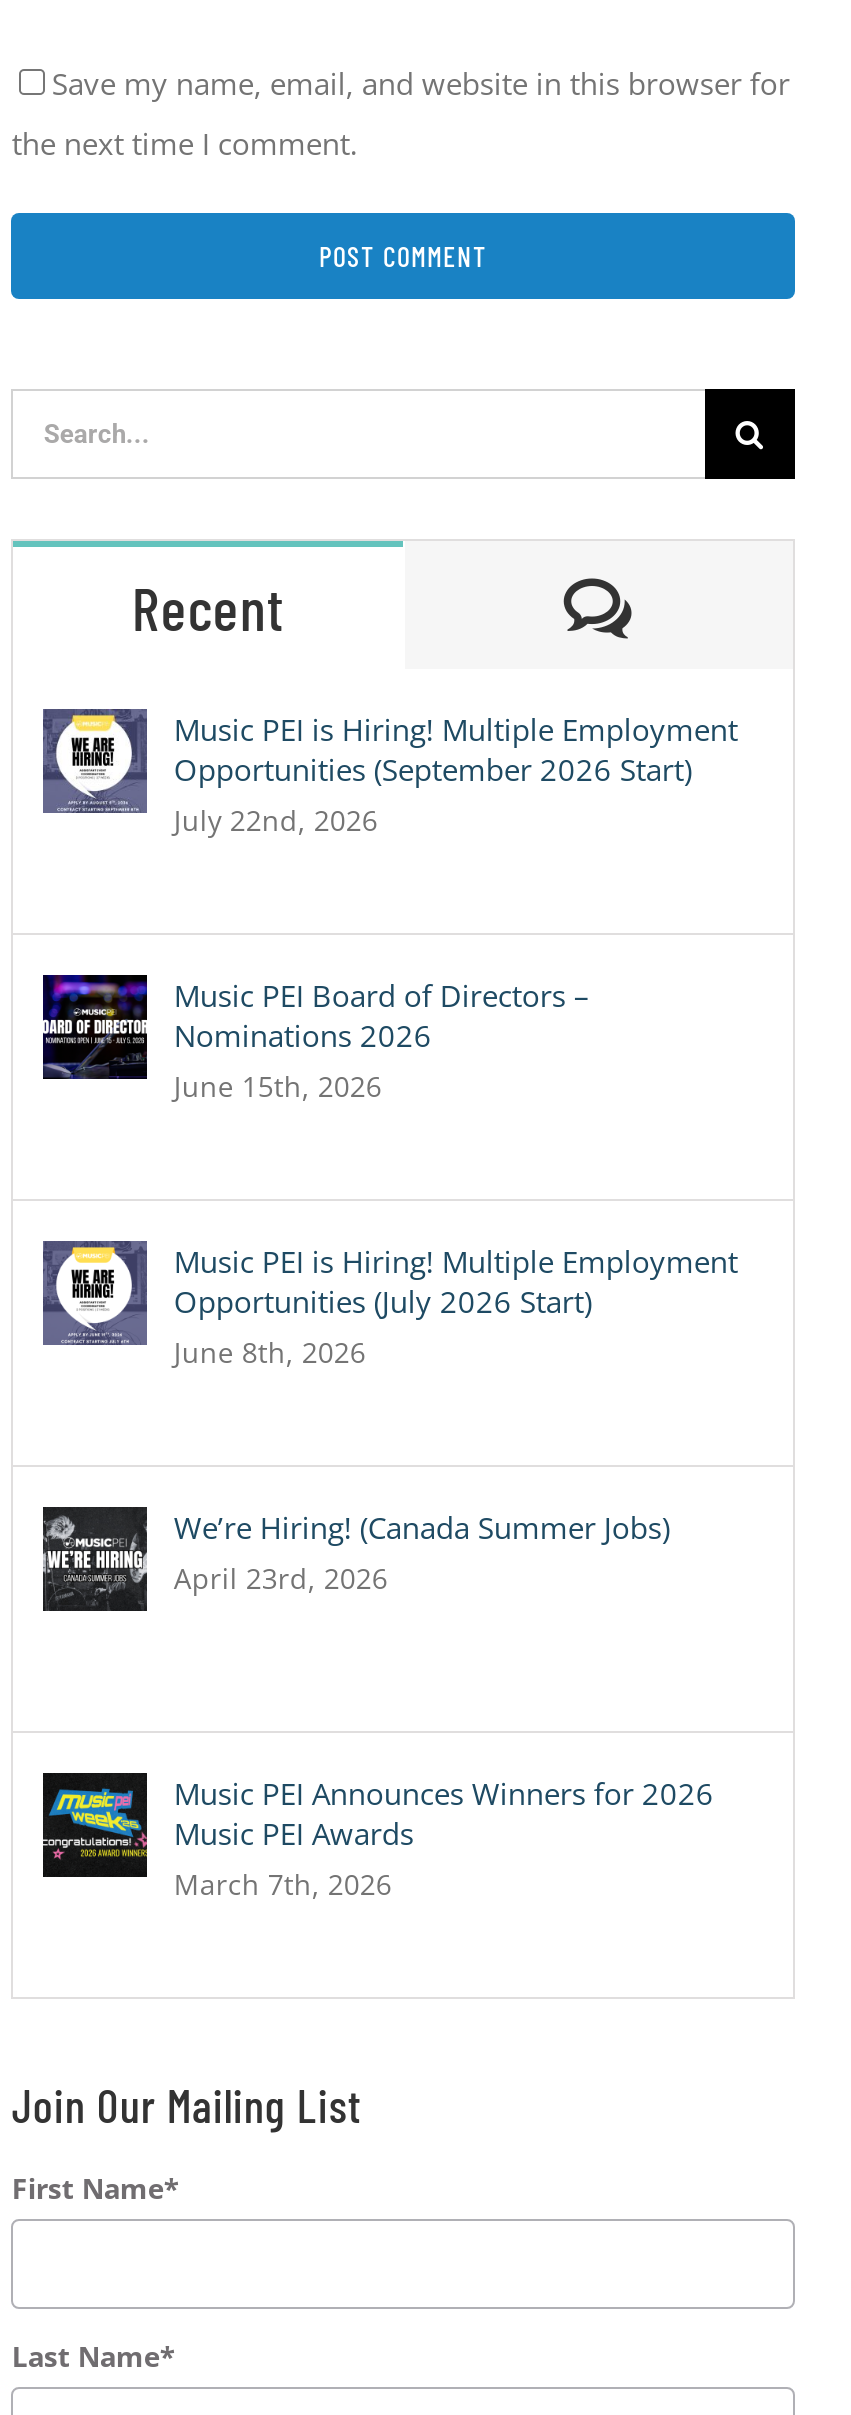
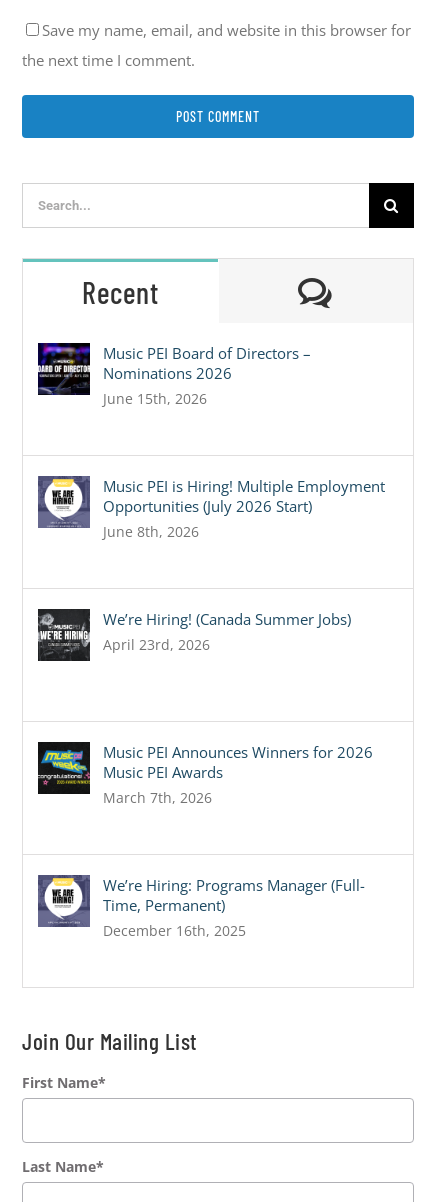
moved down: [image]

- Music PEI is Hiring! Multiple Employment
- Opportunities (September 2026 Start)
- July 22nd, 2026

moved up: [image] | Music PEI Board of Directors – | Nominations 2026 | ... | Music PEI Awards | March 7th, 2026

+ We’re Hiring: Programs Manager (Full-
+ Time, Permanent)
+ December 16th, 2025
